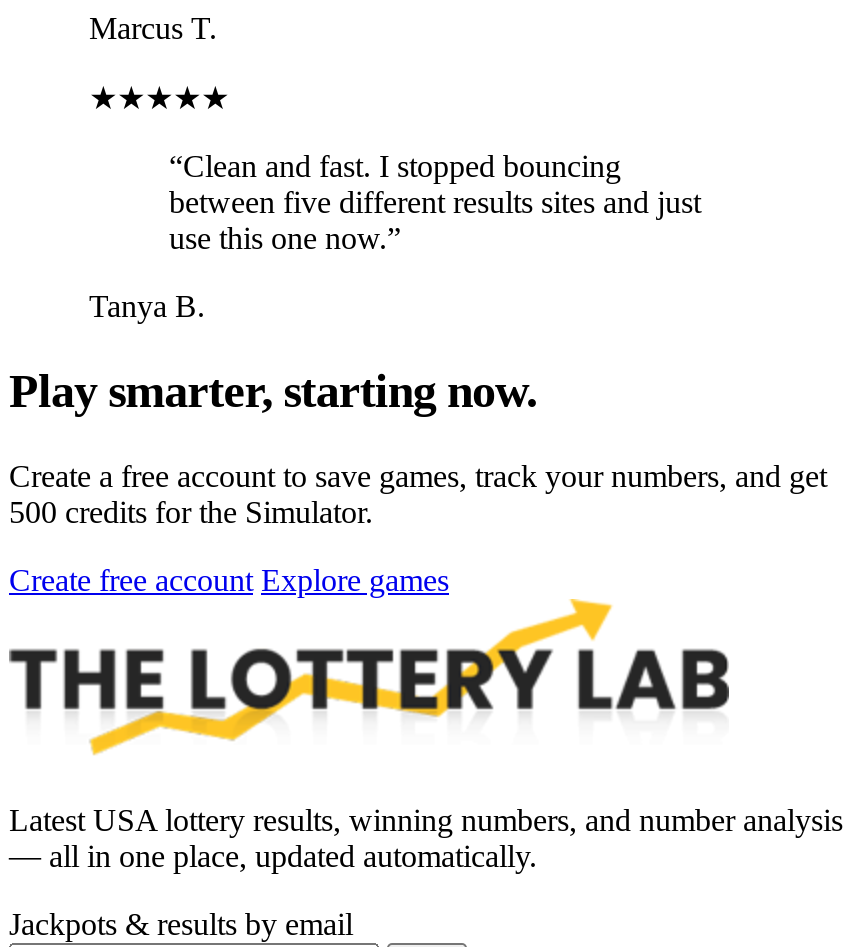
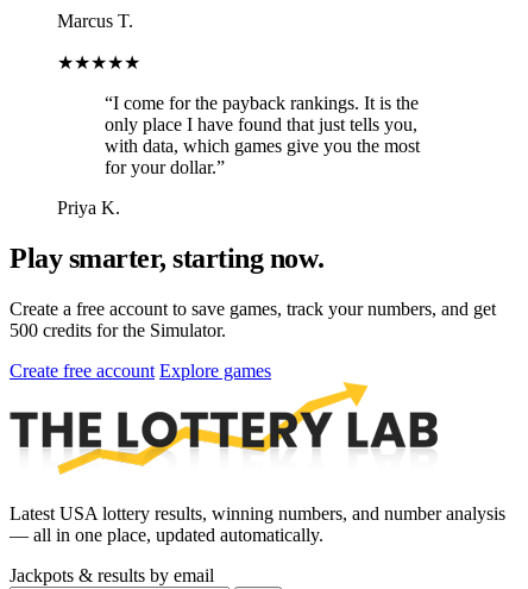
- “Clean and fast. I stopped bouncing
- between five different results sites and just
- use this one now.”
+ “I come for the payback rankings. It is the
+ only place I have found that just tells you,
+ with data, which games give you the most
+ for your dollar.”

- Tanya B.
+ Priya K.
